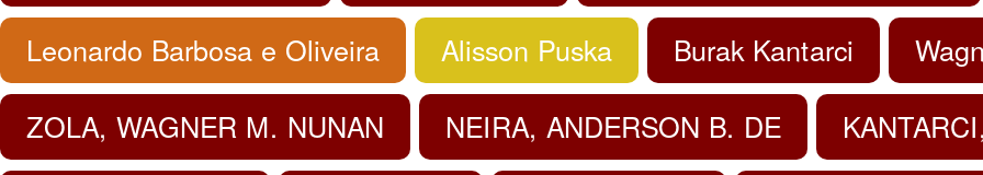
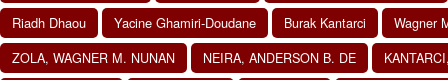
- Leonardo Barbosa e Oliveira
- Alisson Puska
+ Riadh Dhaou
+ Yacine Ghamiri-Doudane
